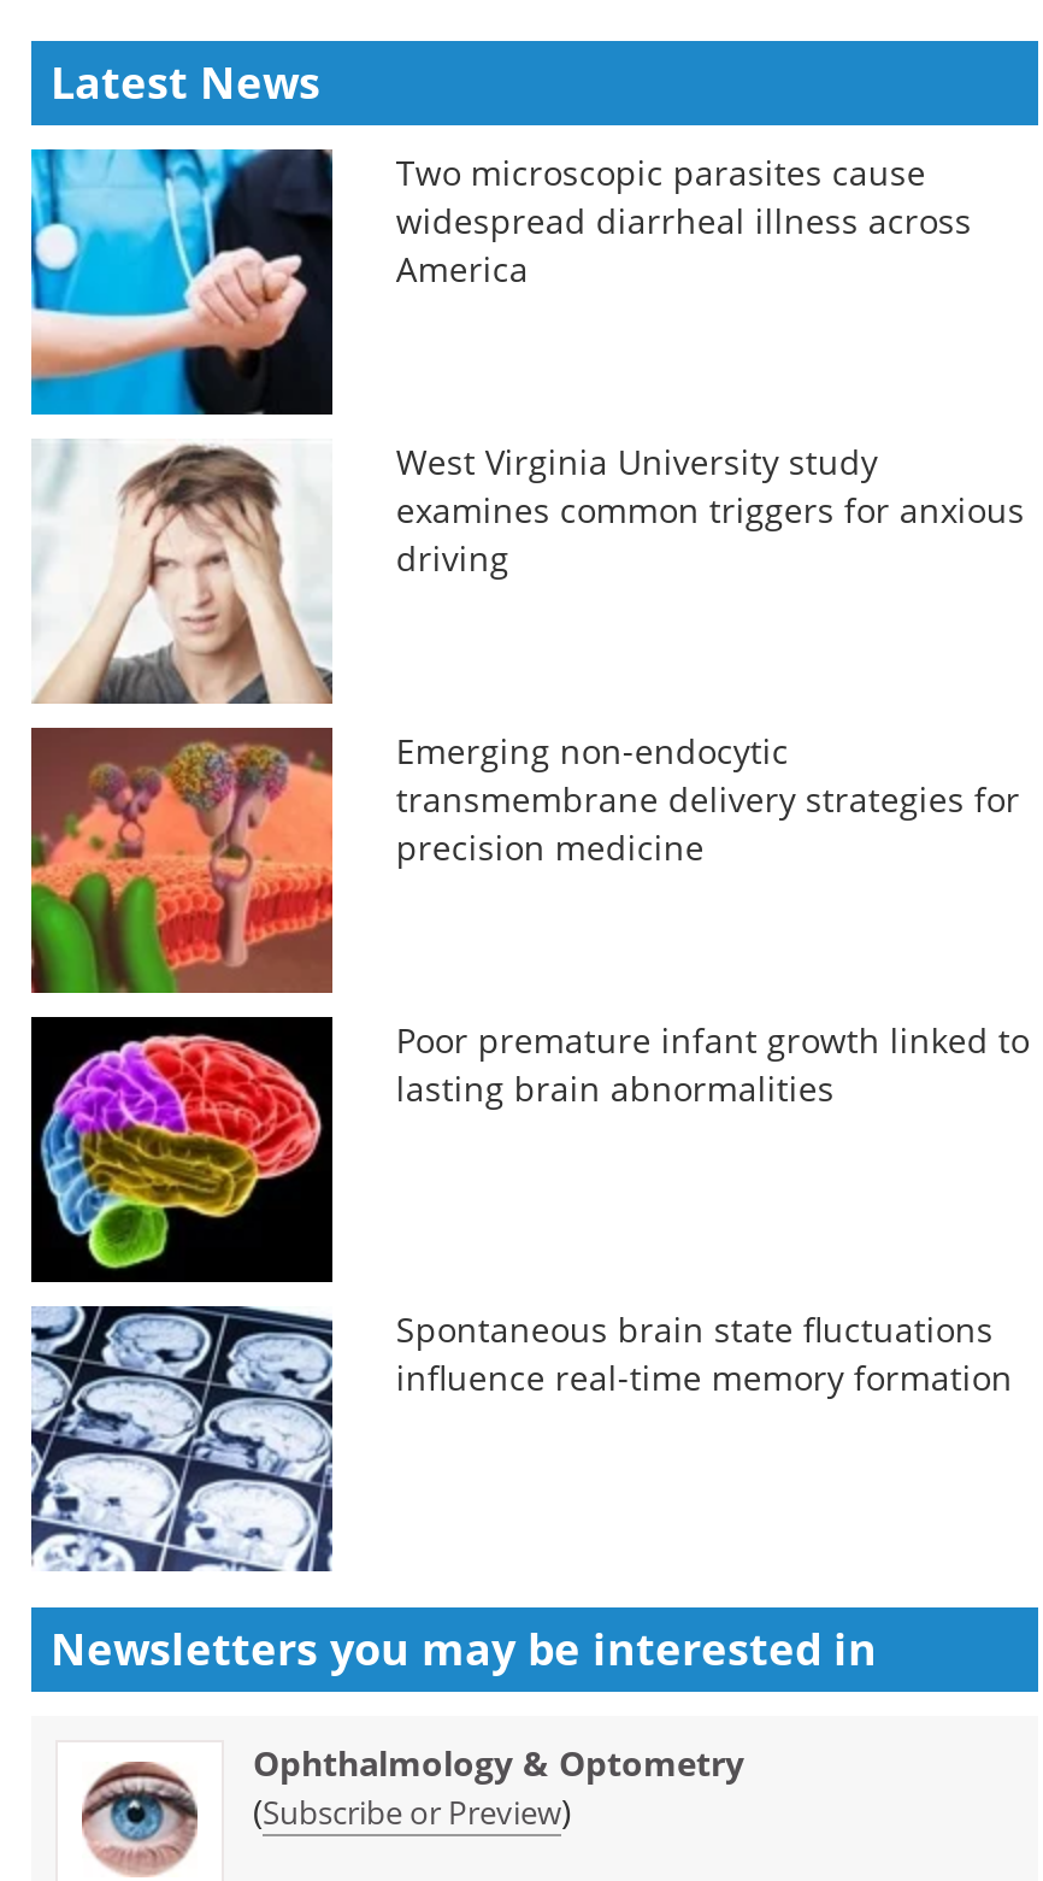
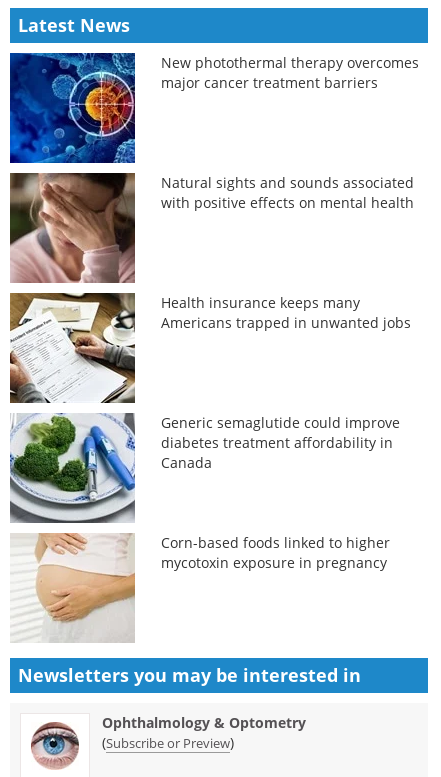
- [image]
- Two microscopic parasites cause
- widespread diarrheal illness across
- America
+ [image]
+ New photothermal therapy overcomes
+ major cancer treatment barriers

- [image]
- West Virginia University study
- examines common triggers for anxious
- driving
+ [image]
+ Natural sights and sounds associated
+ with positive effects on mental health

- [image]
- Emerging non-endocytic
- transmembrane delivery strategies for
- precision medicine
+ [image]
+ Health insurance keeps many
+ Americans trapped in unwanted jobs

- [image]
- Poor premature infant growth linked to
- lasting brain abnormalities
+ [image]
+ Generic semaglutide could improve
+ diabetes treatment affordability in
+ Canada

- [image]
- Spontaneous brain state fluctuations
- influence real-time memory formation
+ [image]
+ Corn-based foods linked to higher
+ mycotoxin exposure in pregnancy
